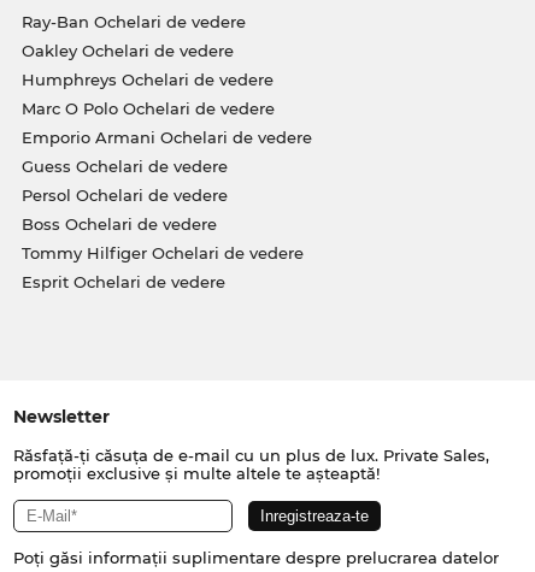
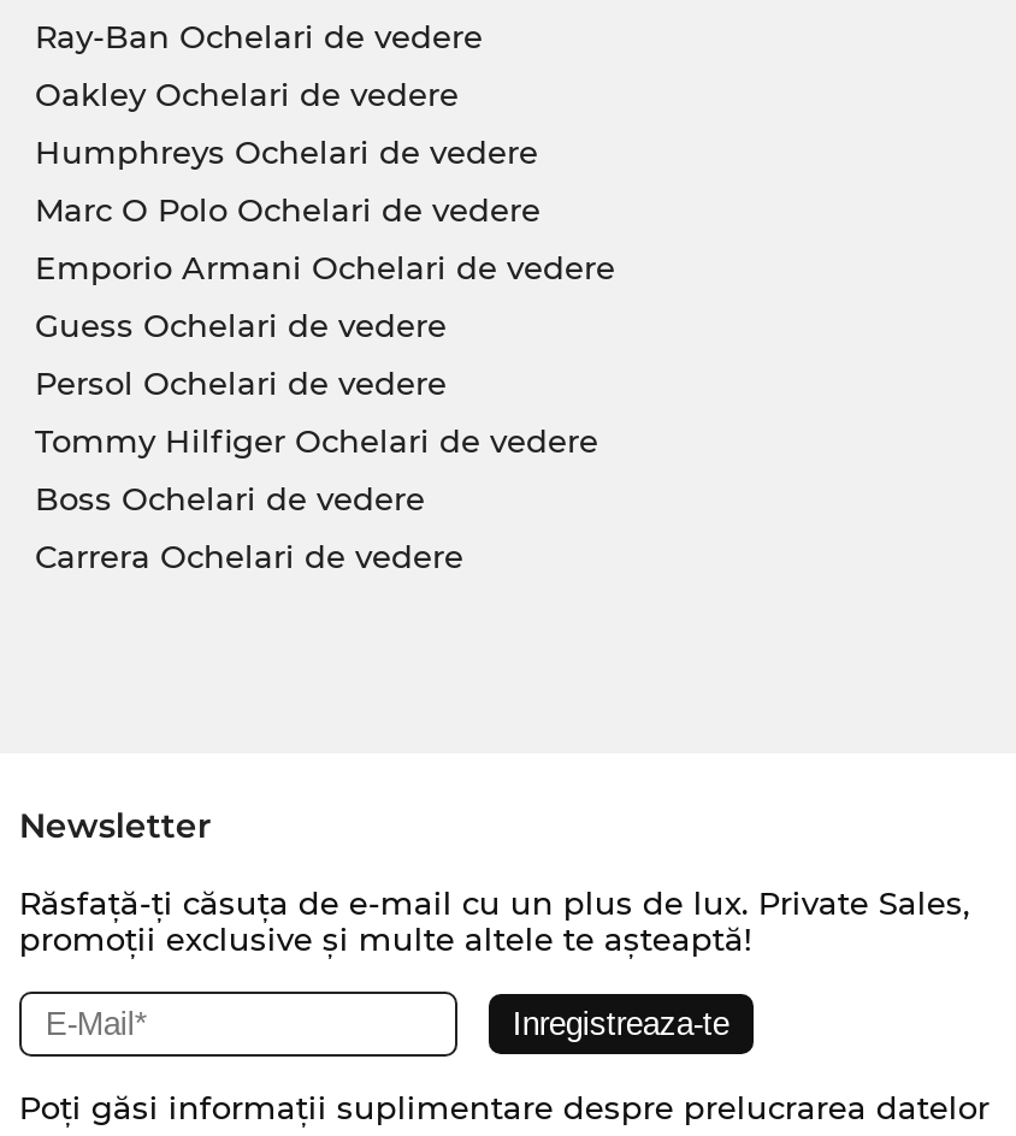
moved down: Boss Ochelari de vedere

moved up: Tommy Hilfiger Ochelari de vedere

- Esprit Ochelari de vedere
+ Carrera Ochelari de vedere
